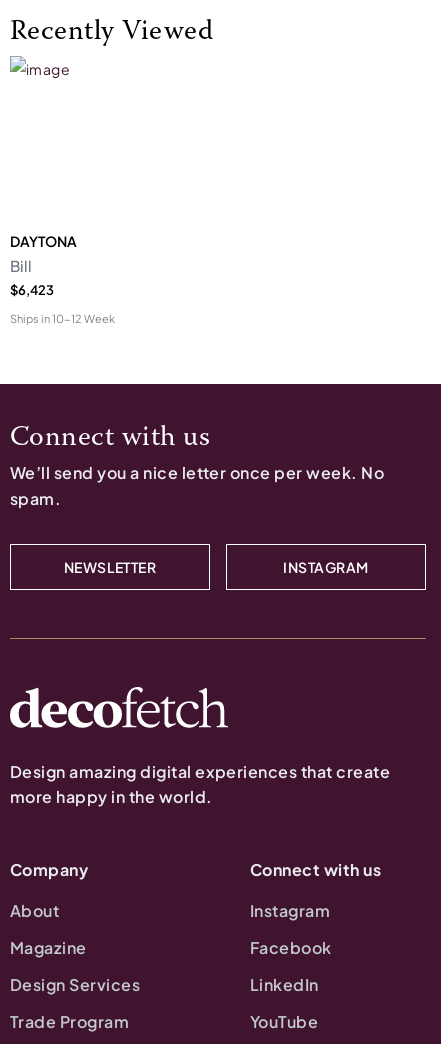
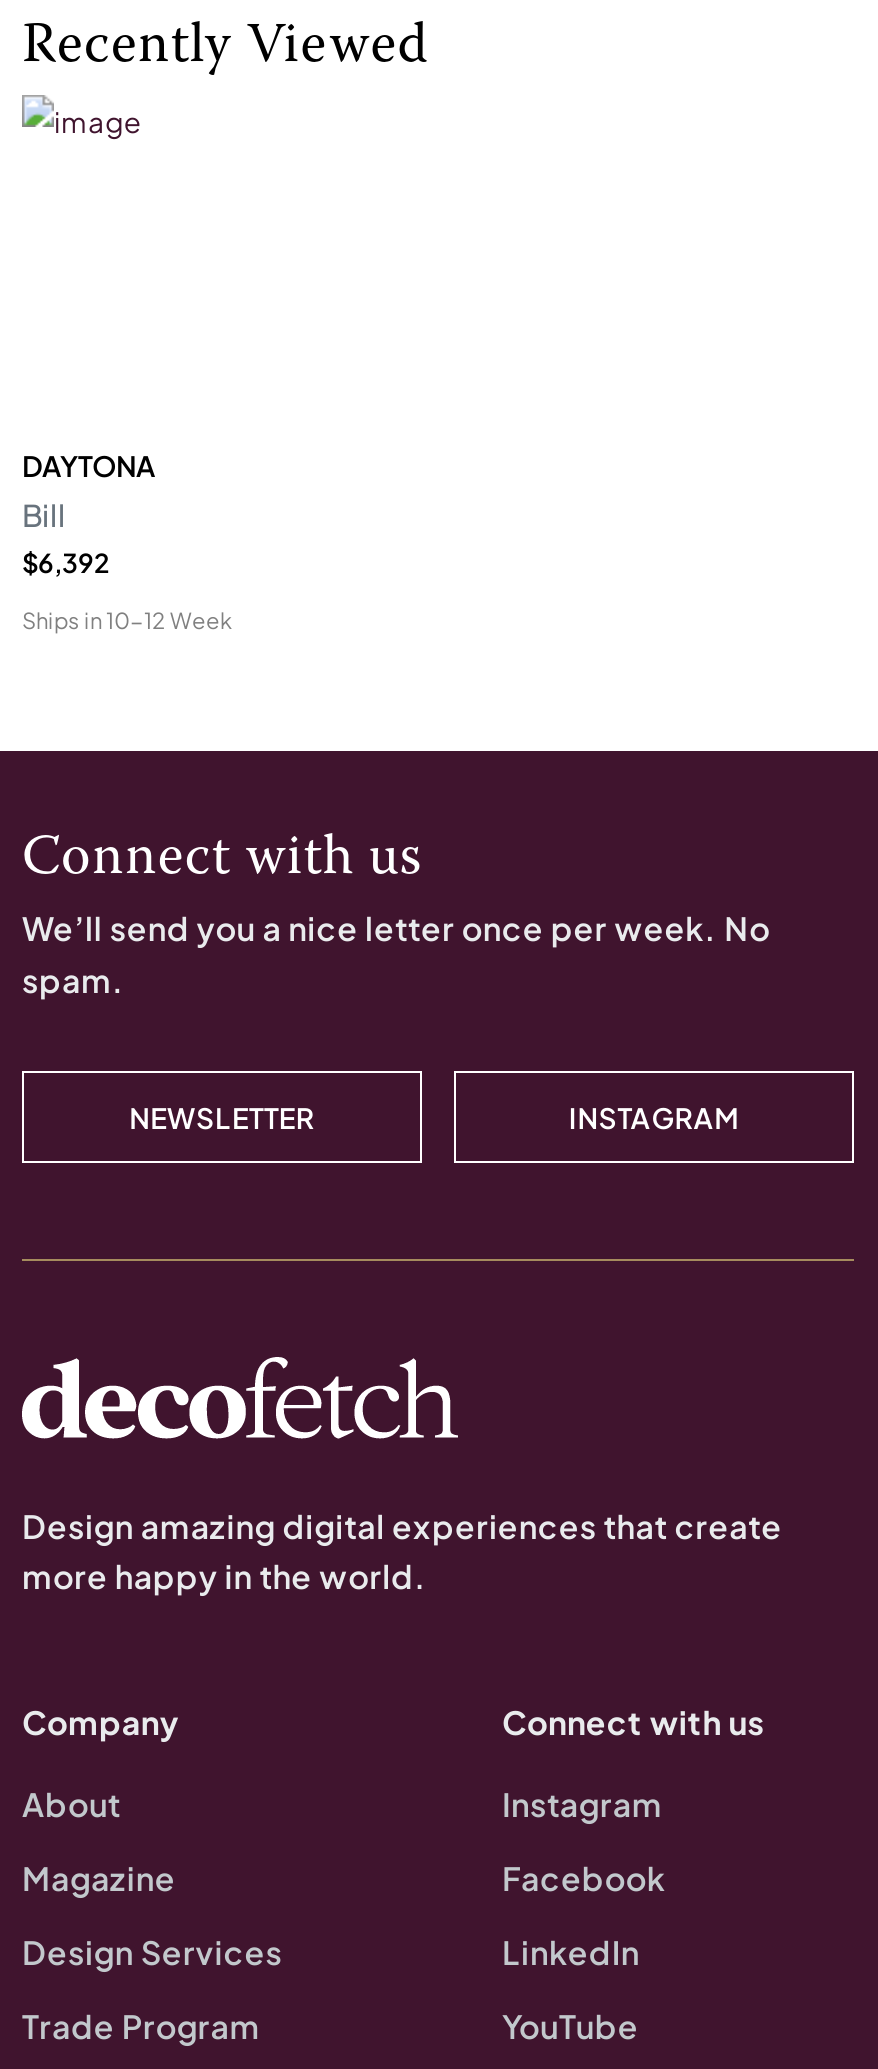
- $6,423
+ $6,392
